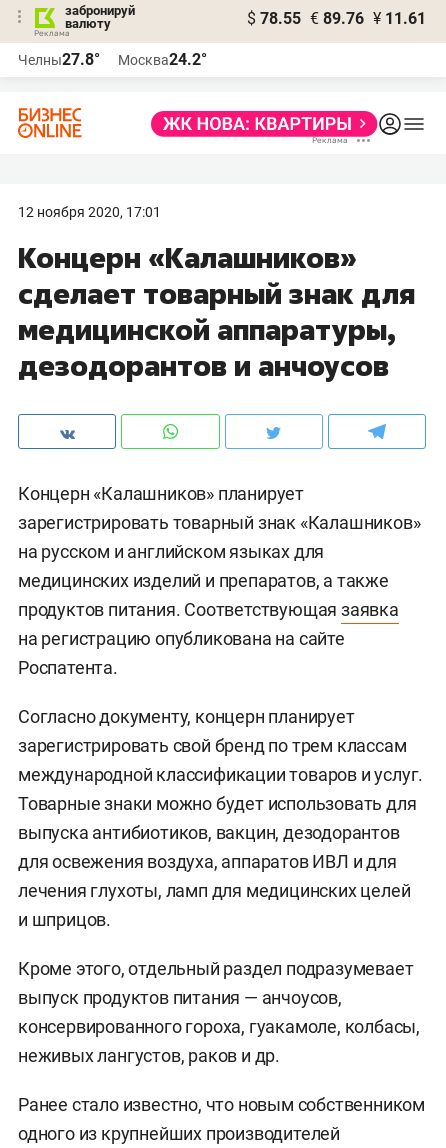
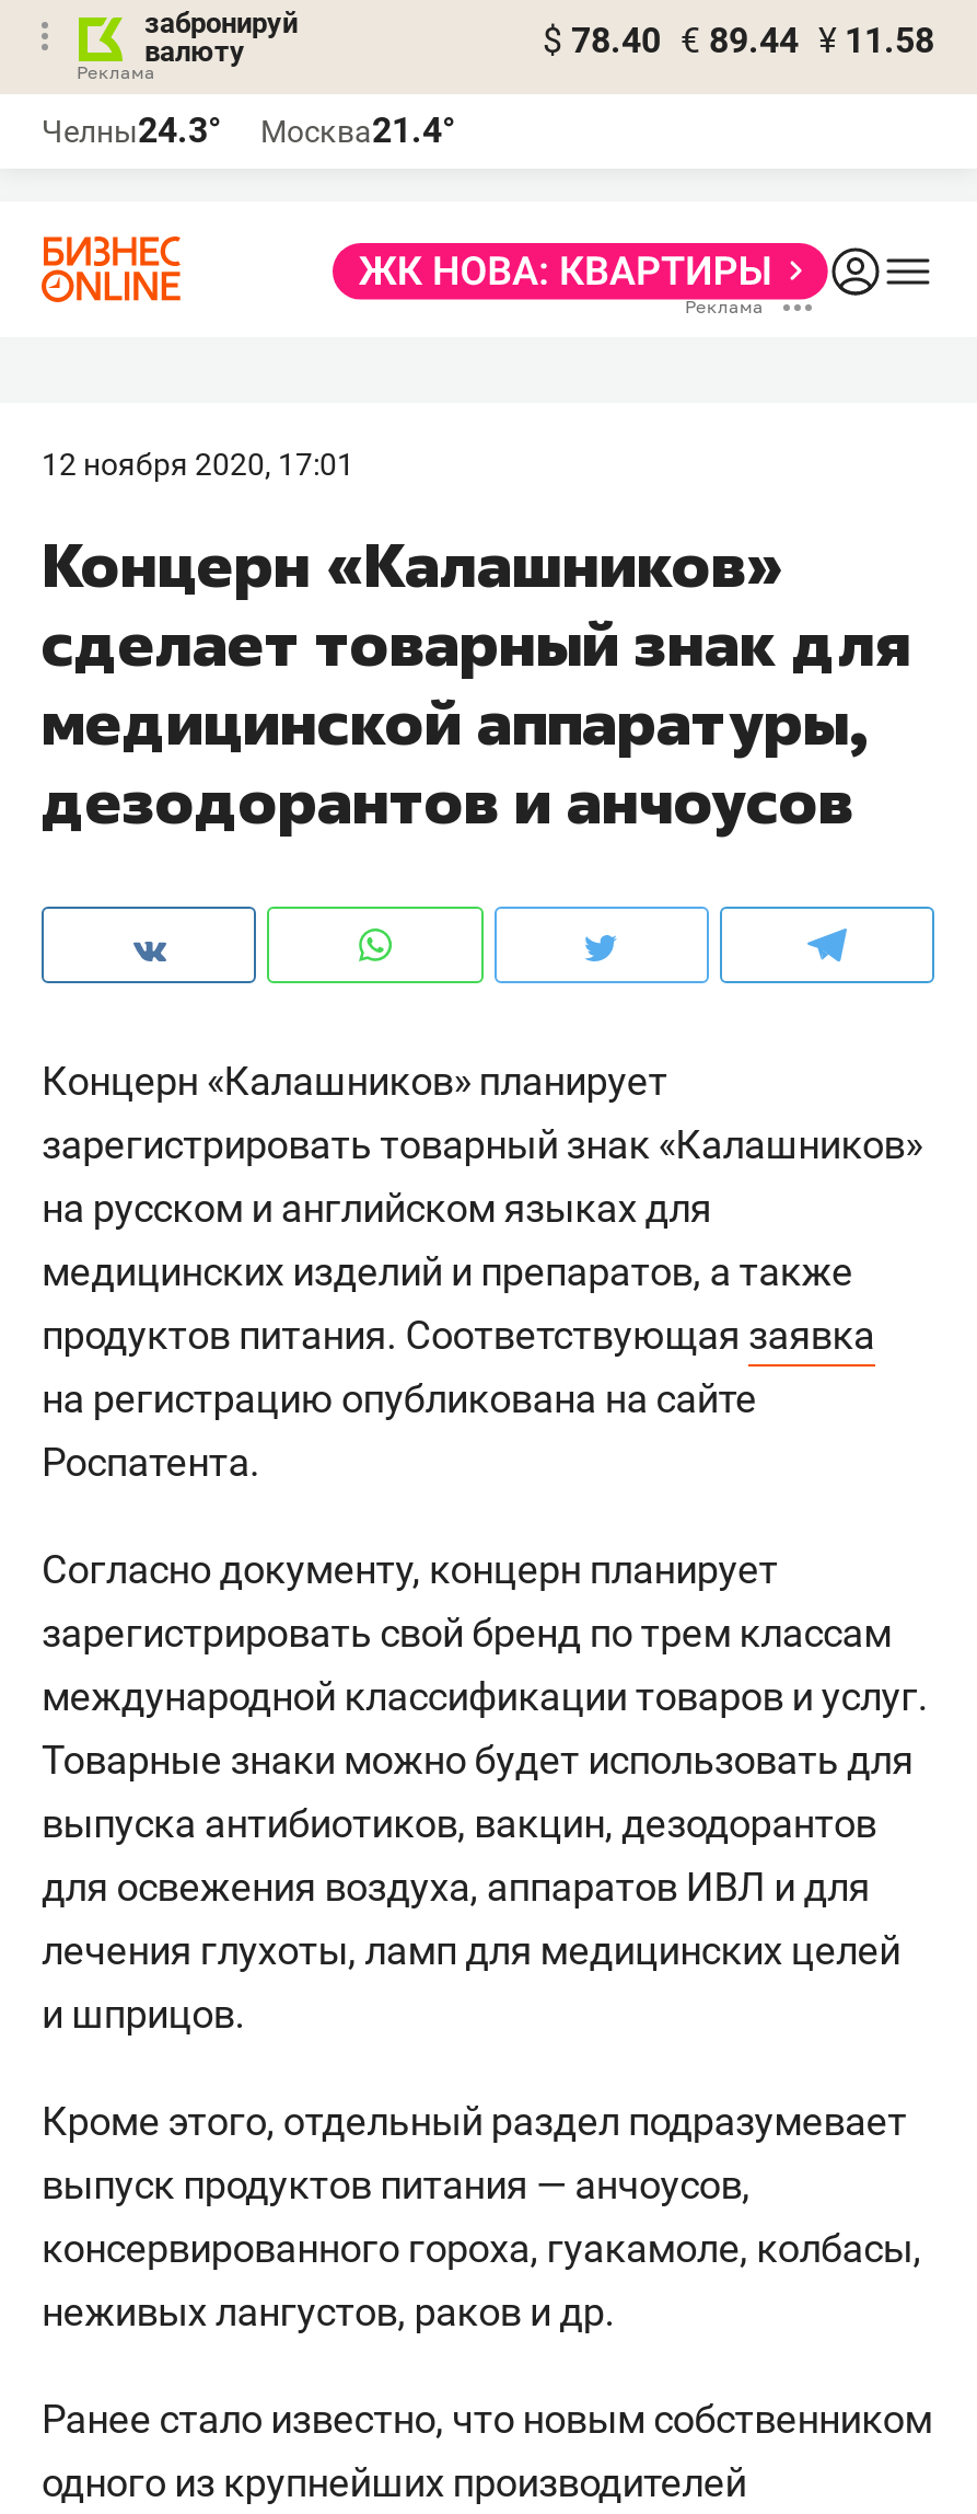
- $ 78.55 € 89.76 ¥ 11.61
+ $ 78.40 € 89.44 ¥ 11.58

- Челны27.8°
+ Челны24.3°

- Москва24.2°
+ Москва21.4°
